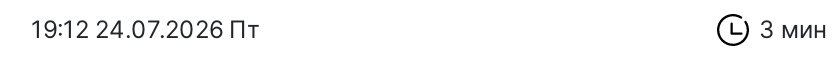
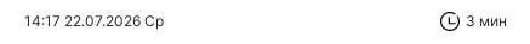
- 19:12 24.07.2026 Пт
+ 14:17 22.07.2026 Ср
